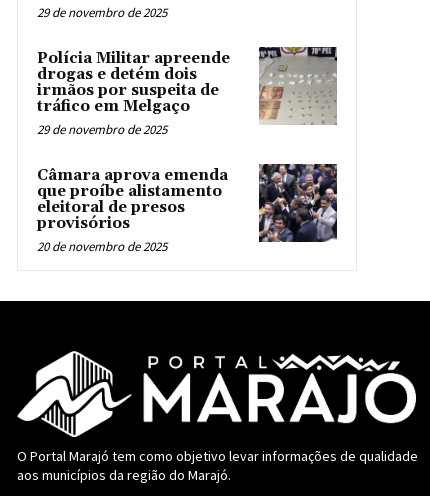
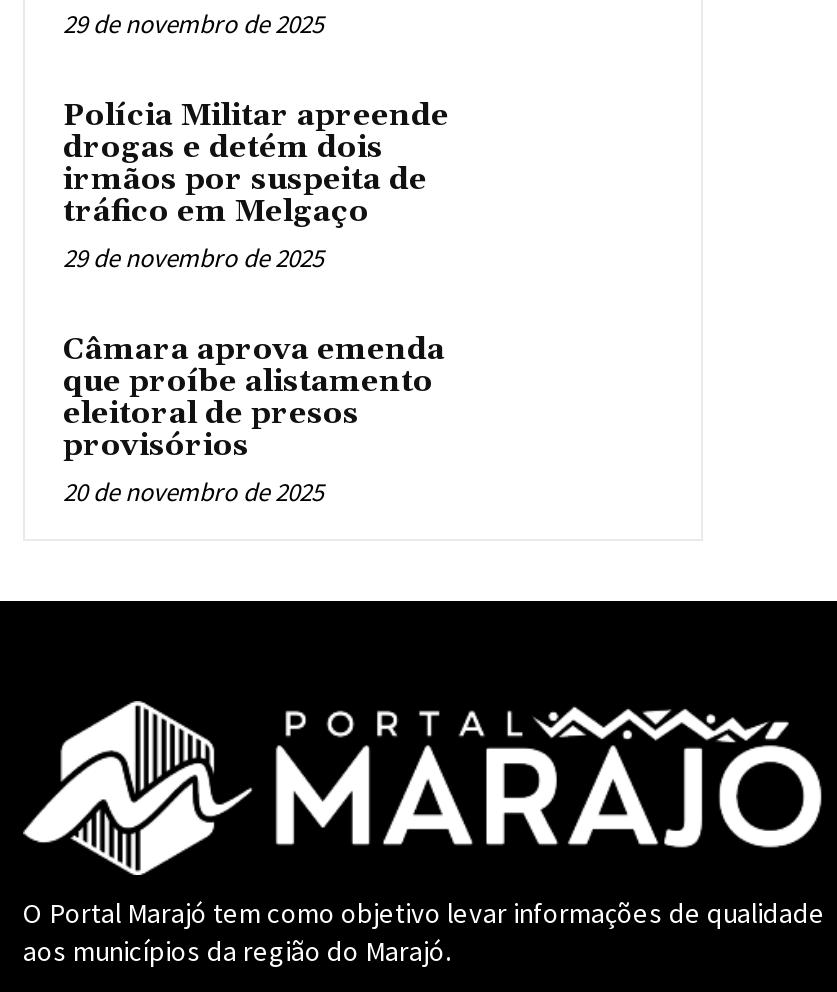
- [image]

- [image]
